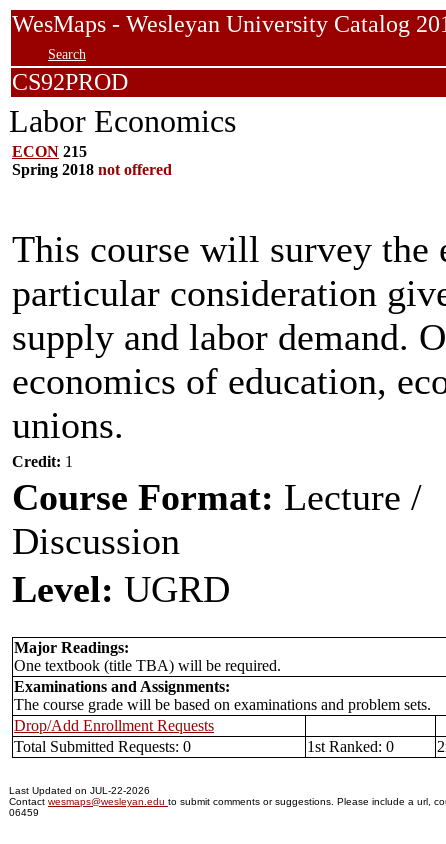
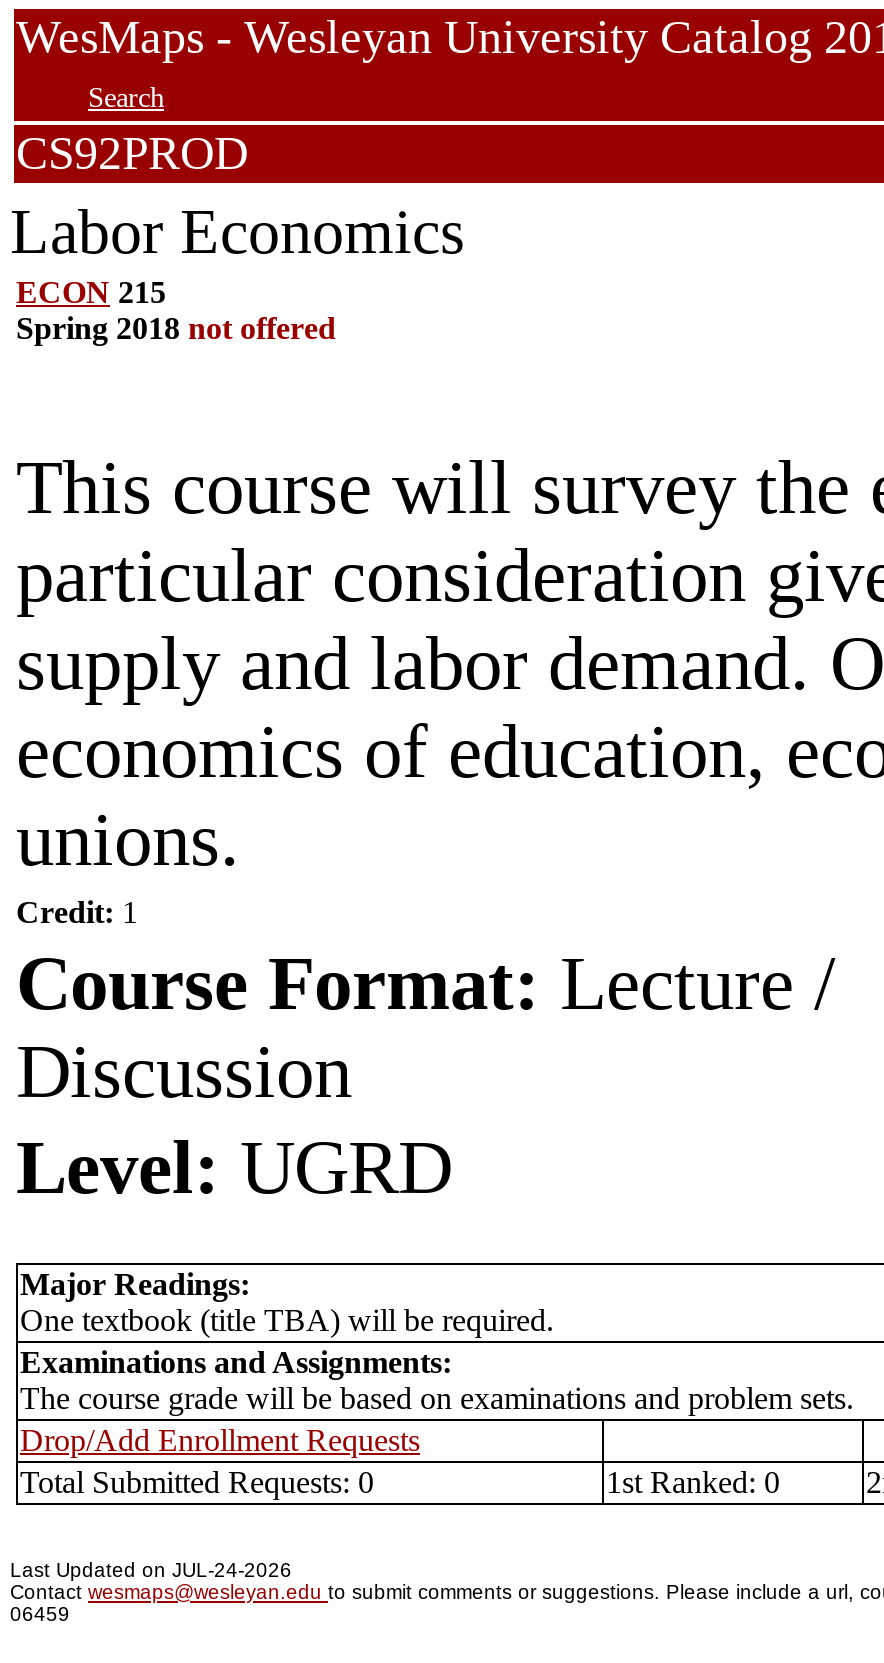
- Last Updated on JUL-22-2026
+ Last Updated on JUL-24-2026
